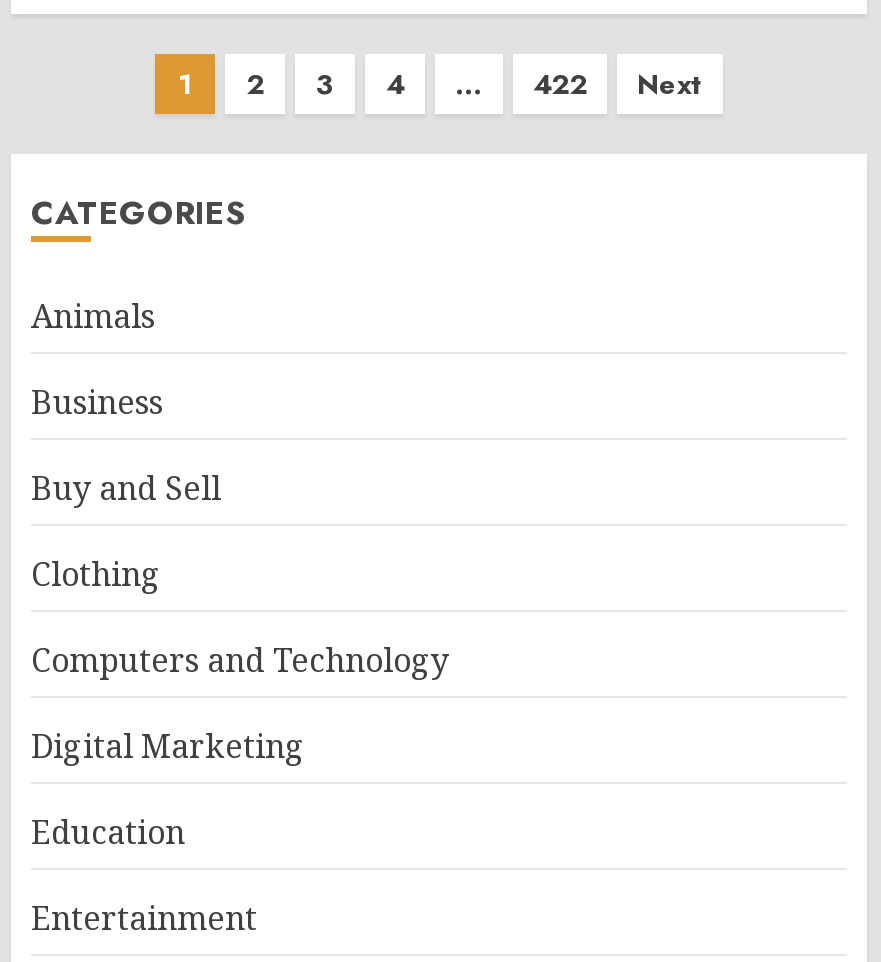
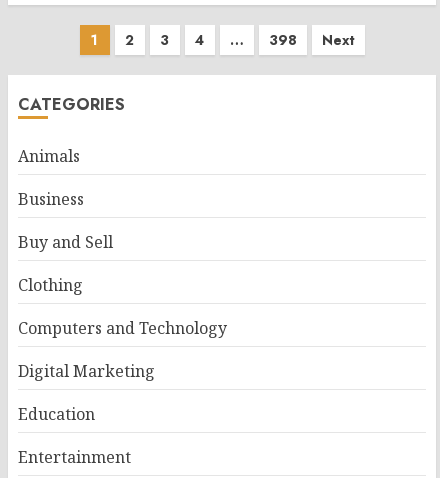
- 422
+ 398
